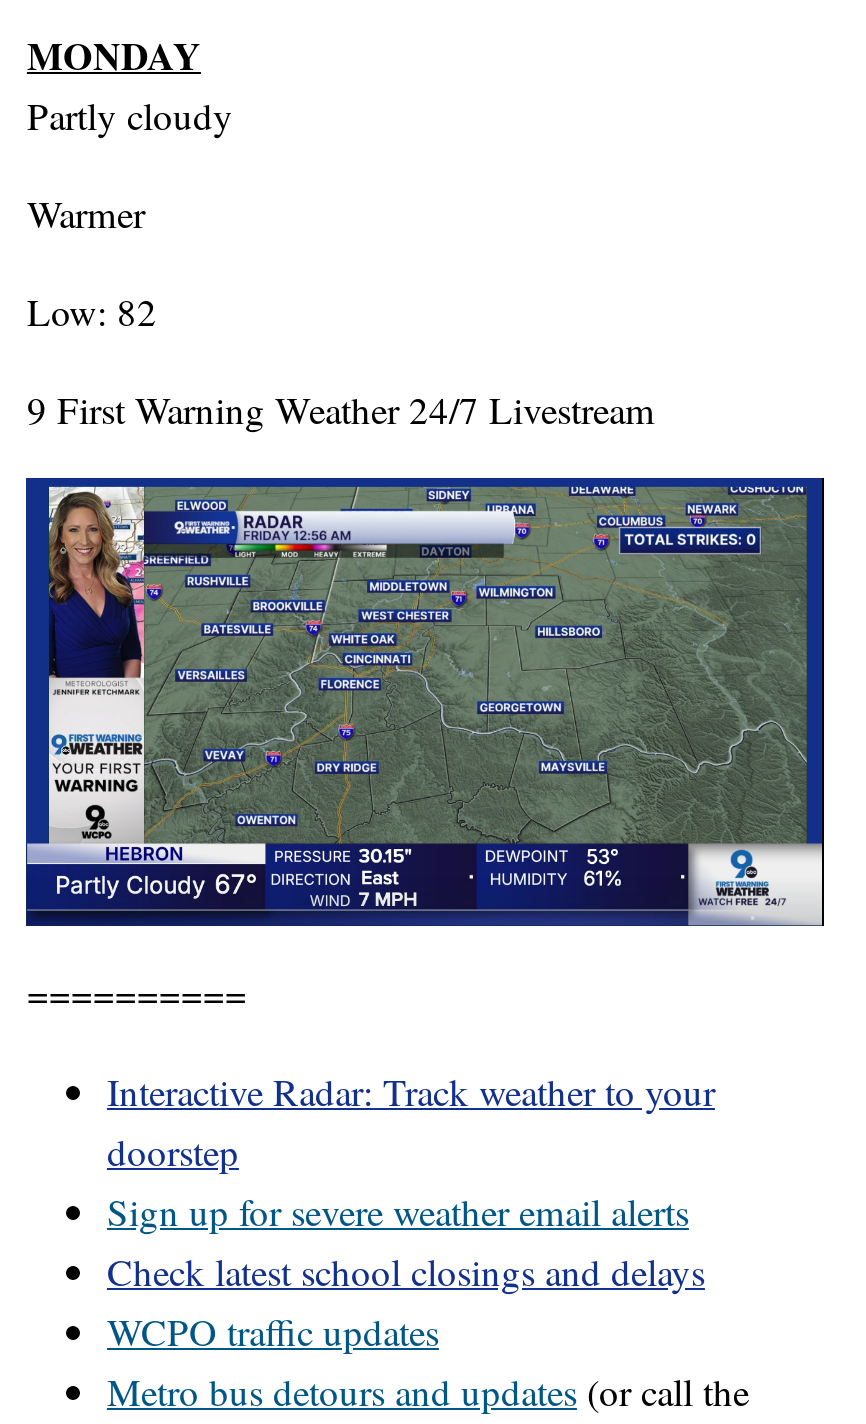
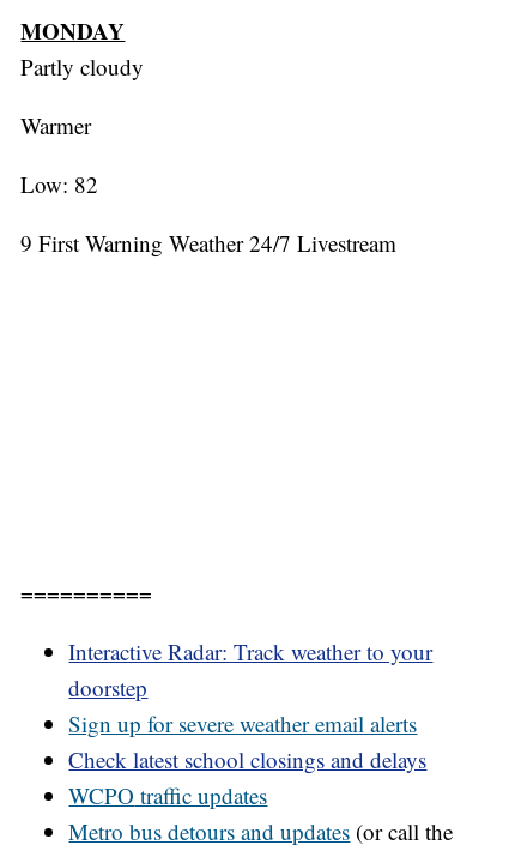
- [image]
